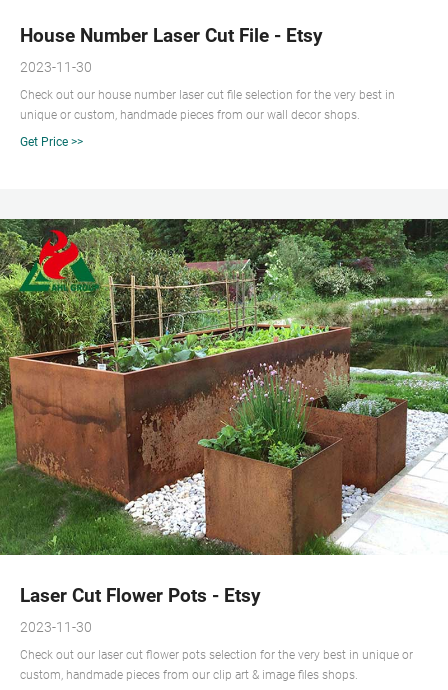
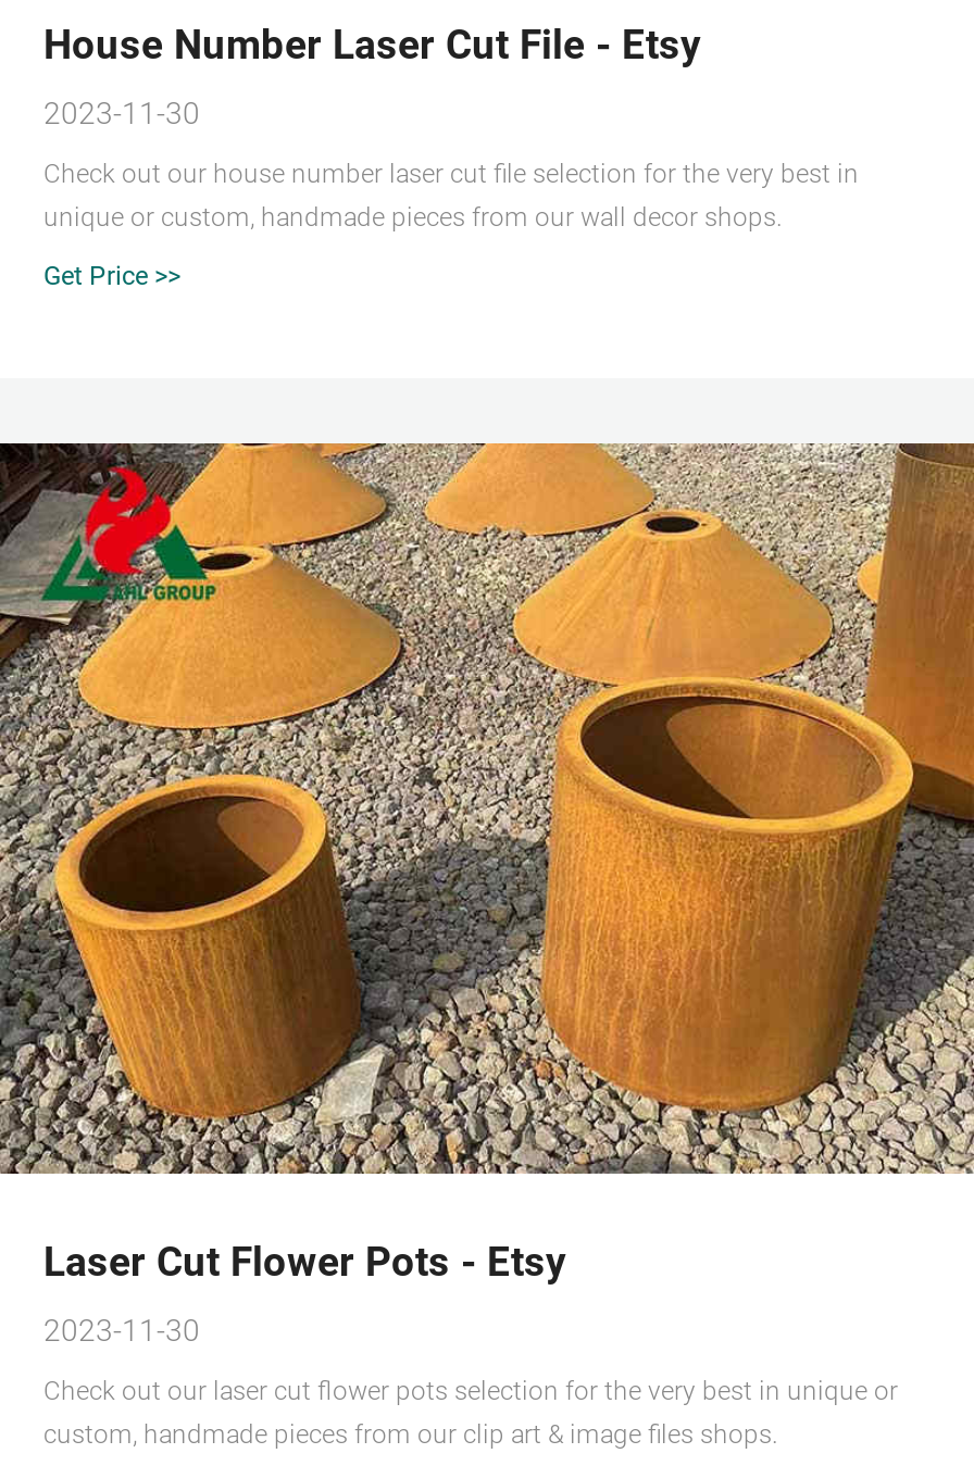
- [image]
+ [image]
